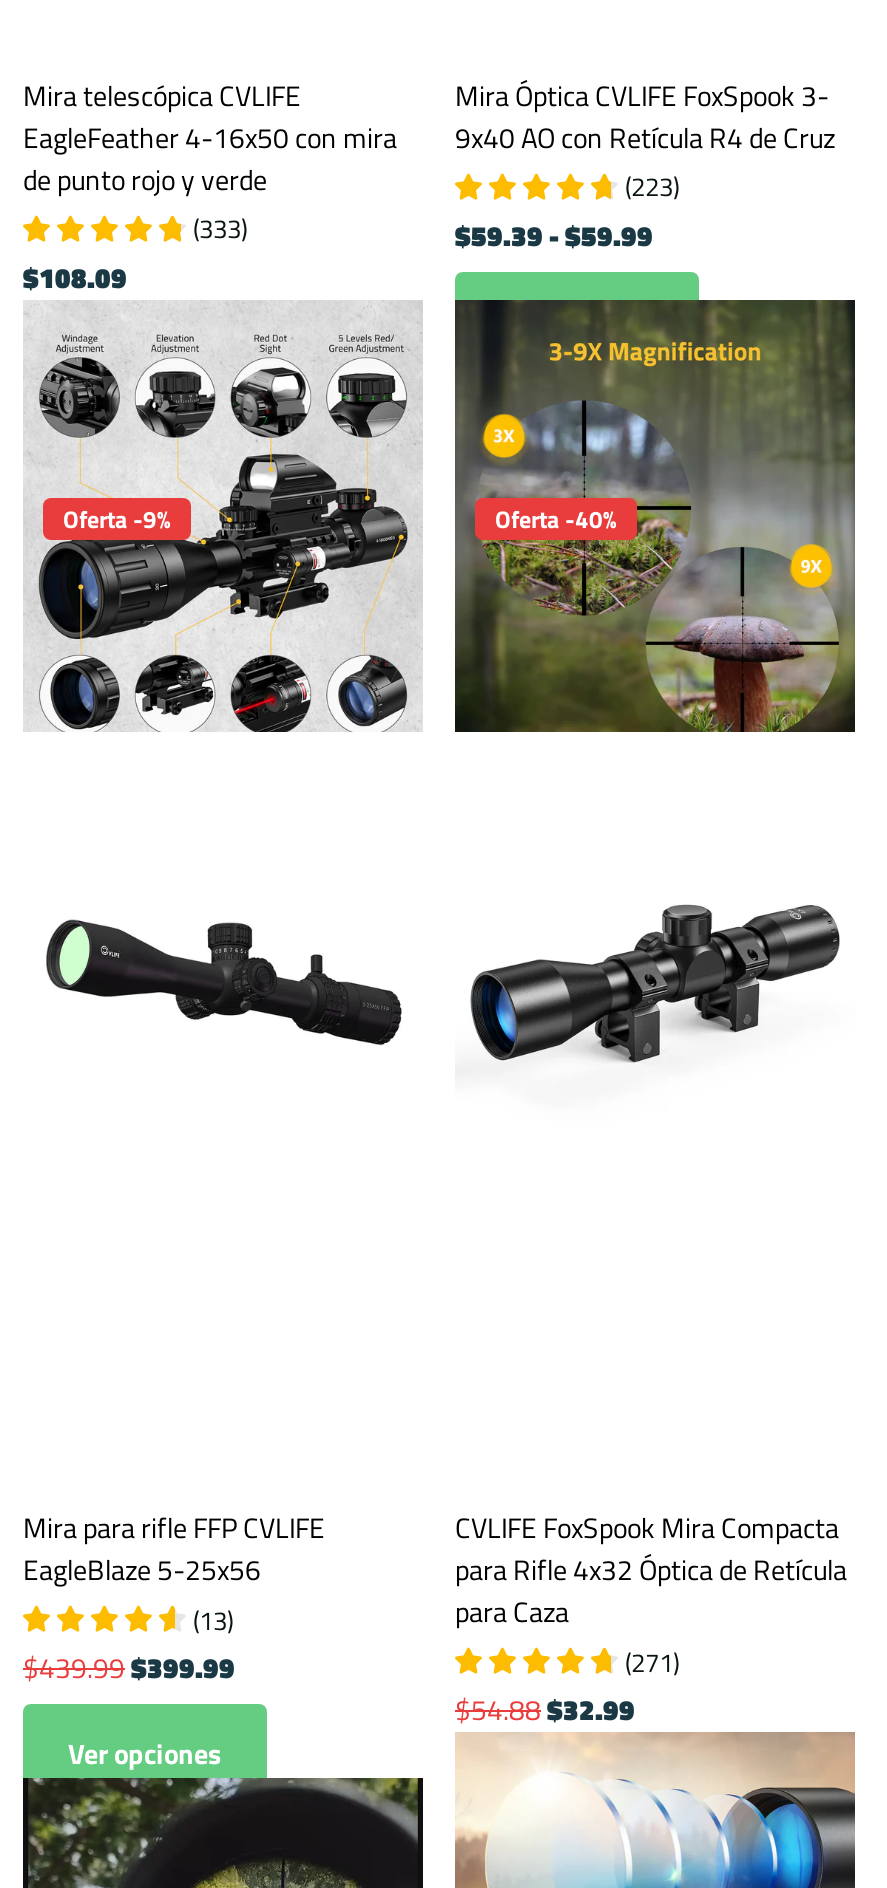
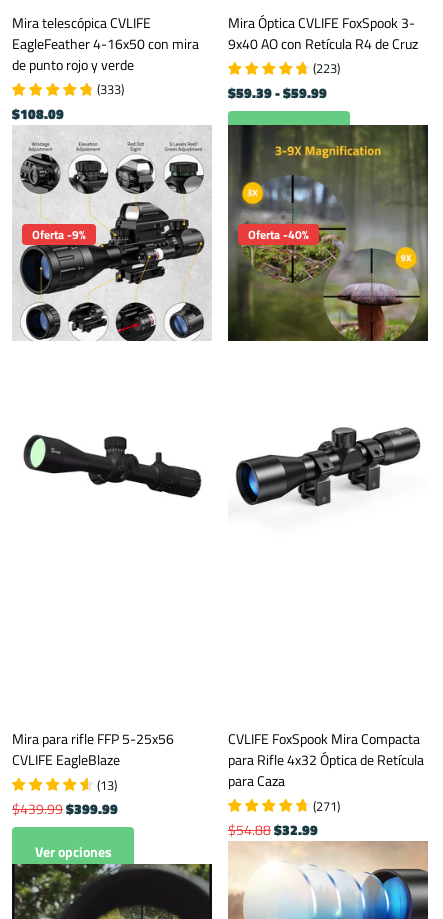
- Mira para rifle FFP CVLIFE
- EagleBlaze 5-25x56
+ Mira para rifle FFP 5-25x56
+ CVLIFE EagleBlaze
